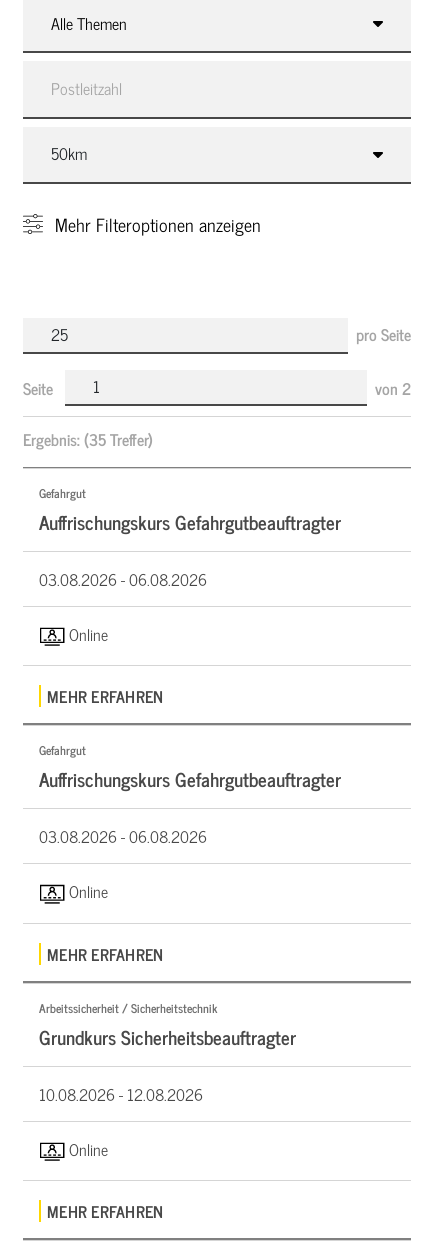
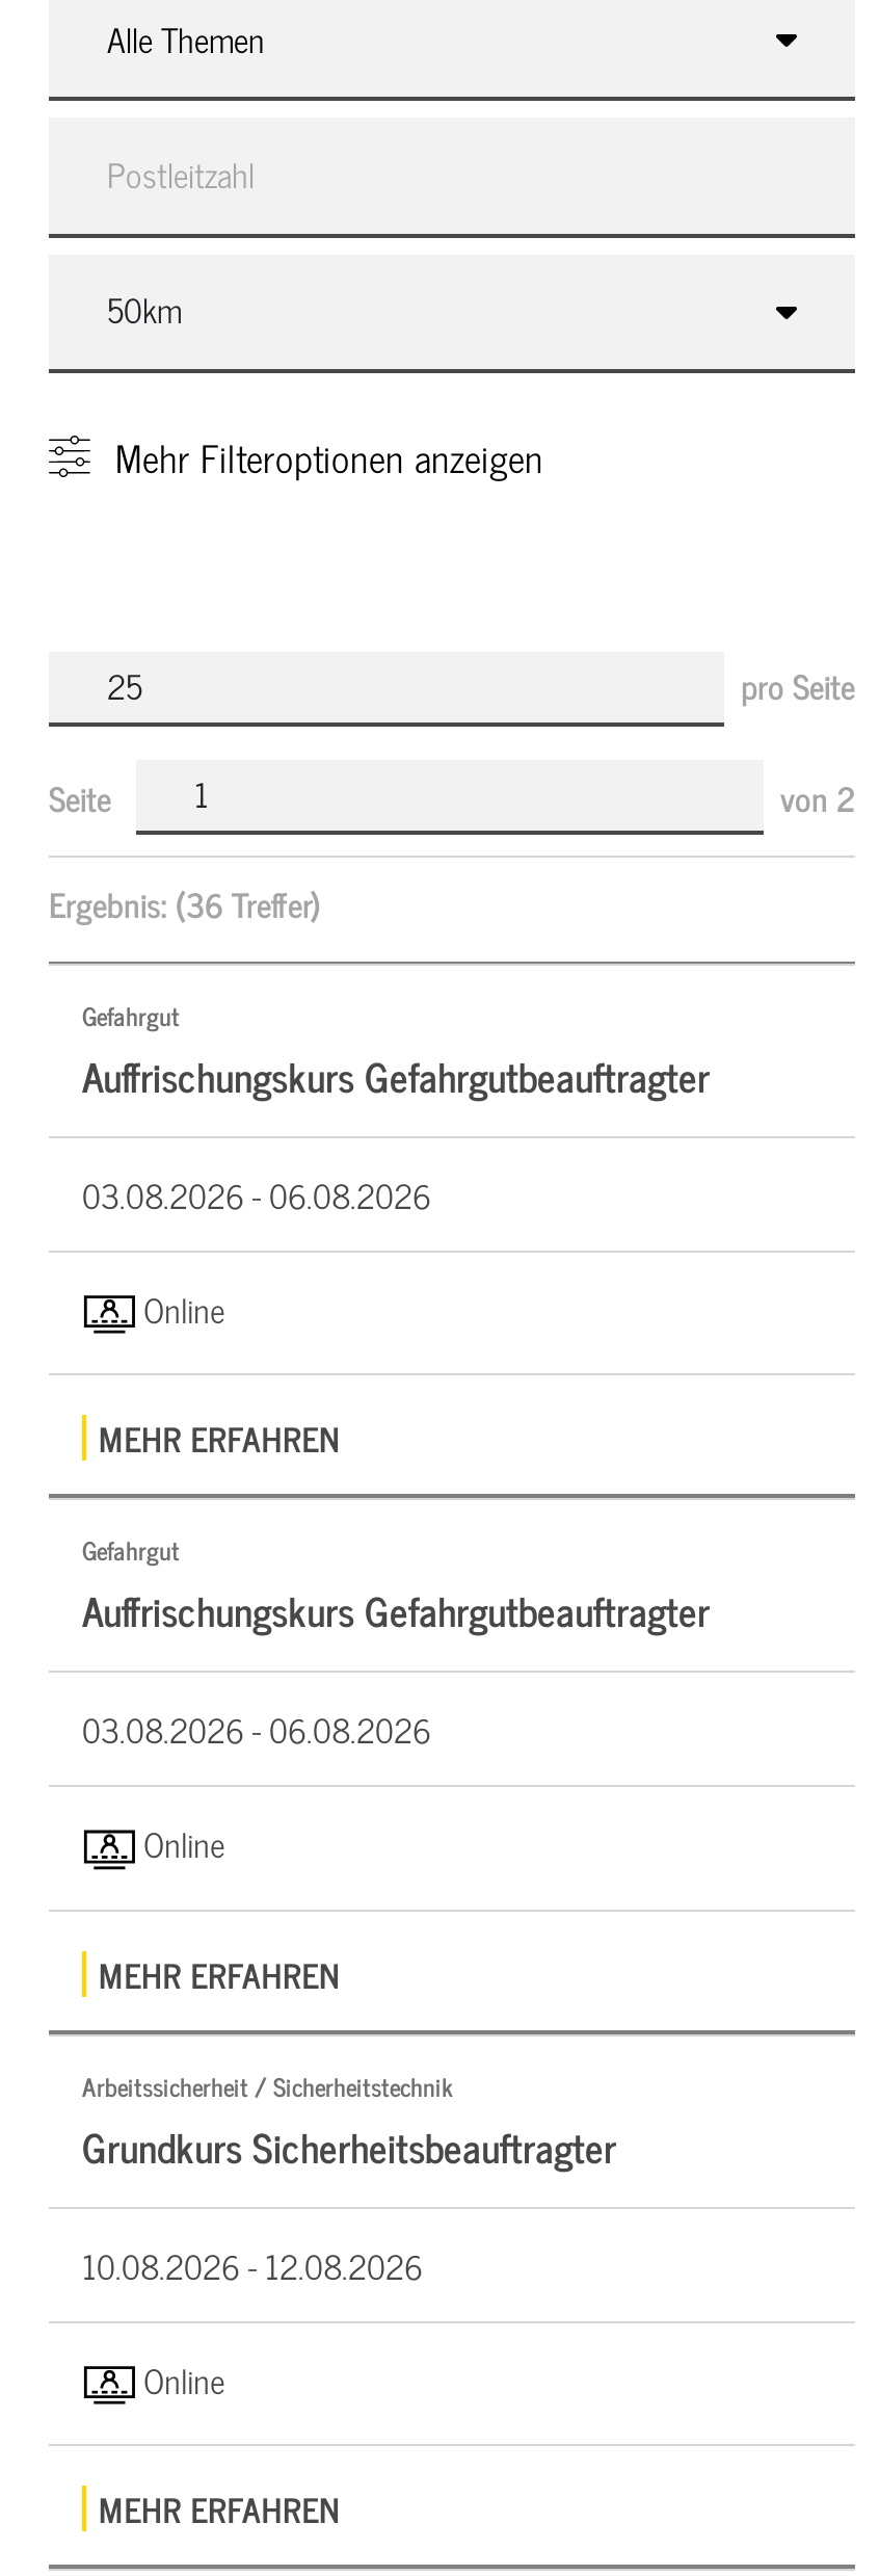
- Ergebnis: (35 Treffer)
+ Ergebnis: (36 Treffer)
